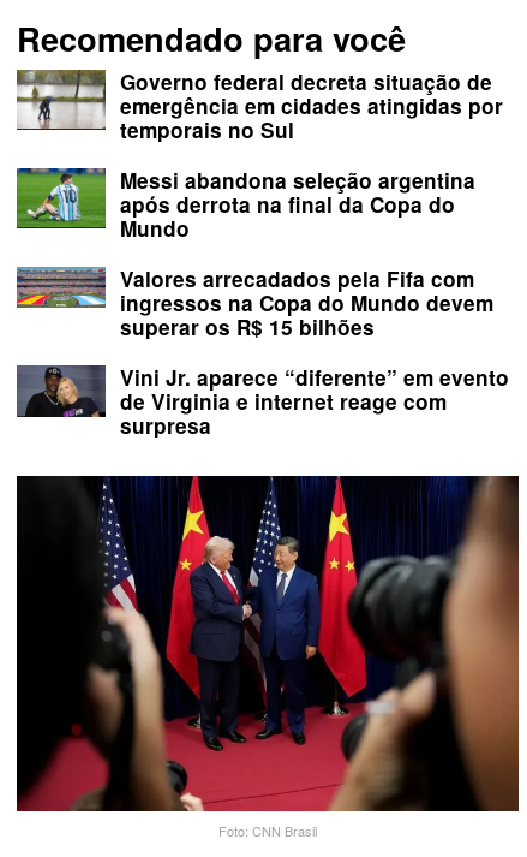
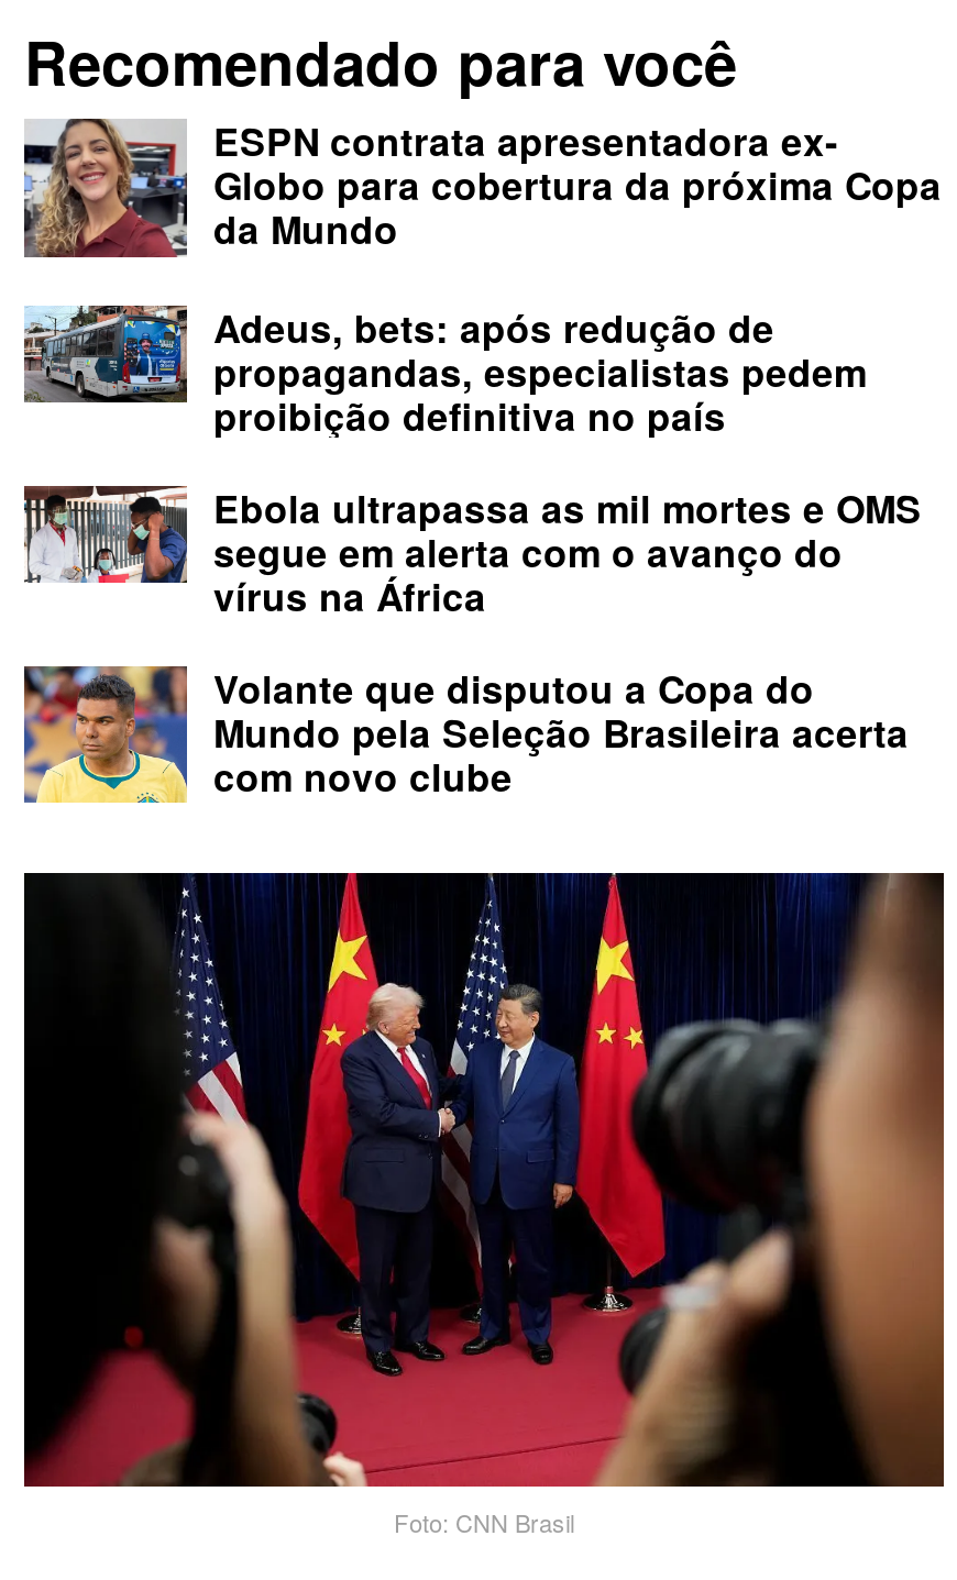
- [image]
- Governo federal decreta situação de
- emergência em cidades atingidas por
- temporais no Sul
+ [image]
+ ESPN contrata apresentadora ex-
+ Globo para cobertura da próxima Copa
+ da Mundo

- [image]
- Messi abandona seleção argentina
- após derrota na final da Copa do
- Mundo
+ [image]
+ Adeus, bets: após redução de
+ propagandas, especialistas pedem
+ proibição definitiva no país

- [image]
- Valores arrecadados pela Fifa com
- ingressos na Copa do Mundo devem
- superar os R$ 15 bilhões
+ [image]
+ Ebola ultrapassa as mil mortes e OMS
+ segue em alerta com o avanço do
+ vírus na África

- [image]
- Vini Jr. aparece “diferente” em evento
- de Virginia e internet reage com
- surpresa
+ [image]
+ Volante que disputou a Copa do
+ Mundo pela Seleção Brasileira acerta
+ com novo clube
